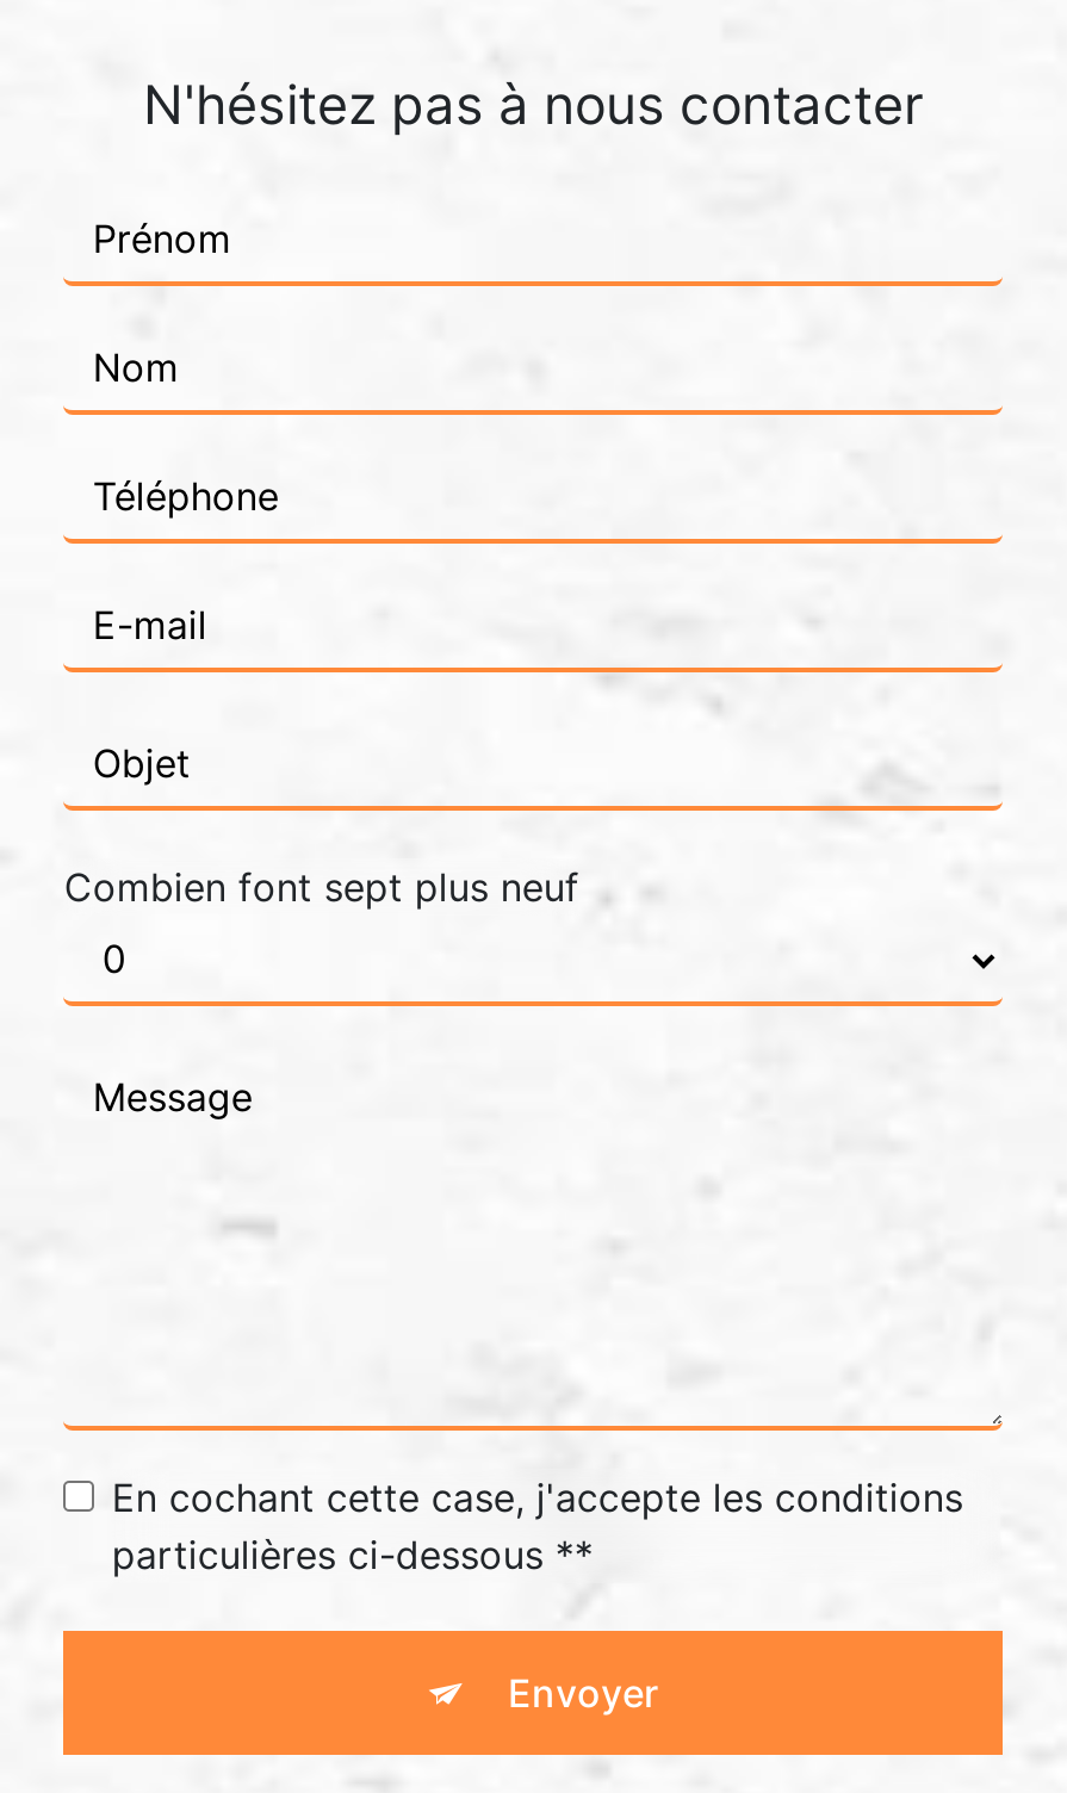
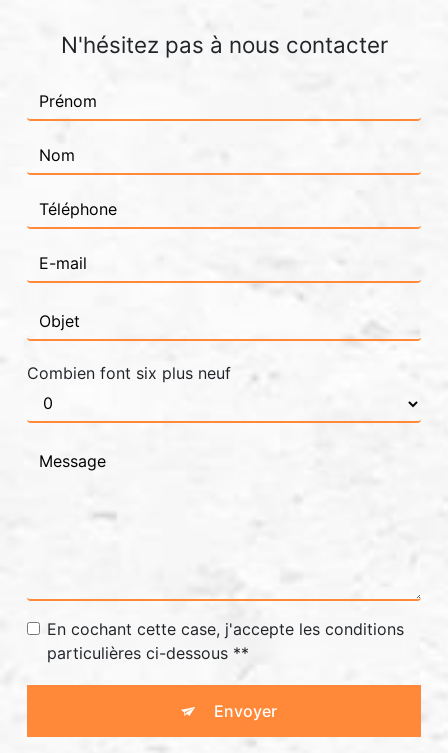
- Combien font sept plus neuf
+ Combien font six plus neuf
